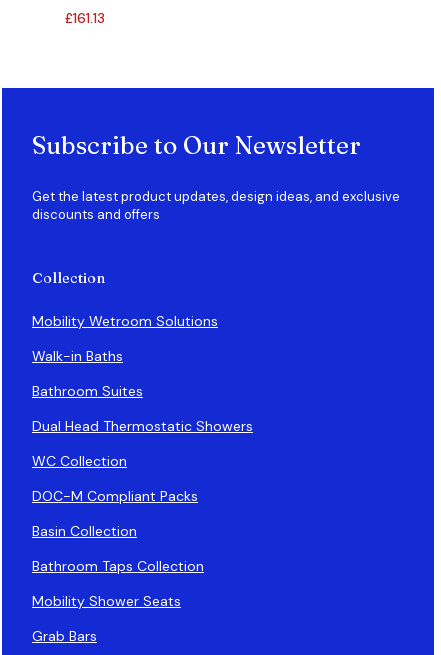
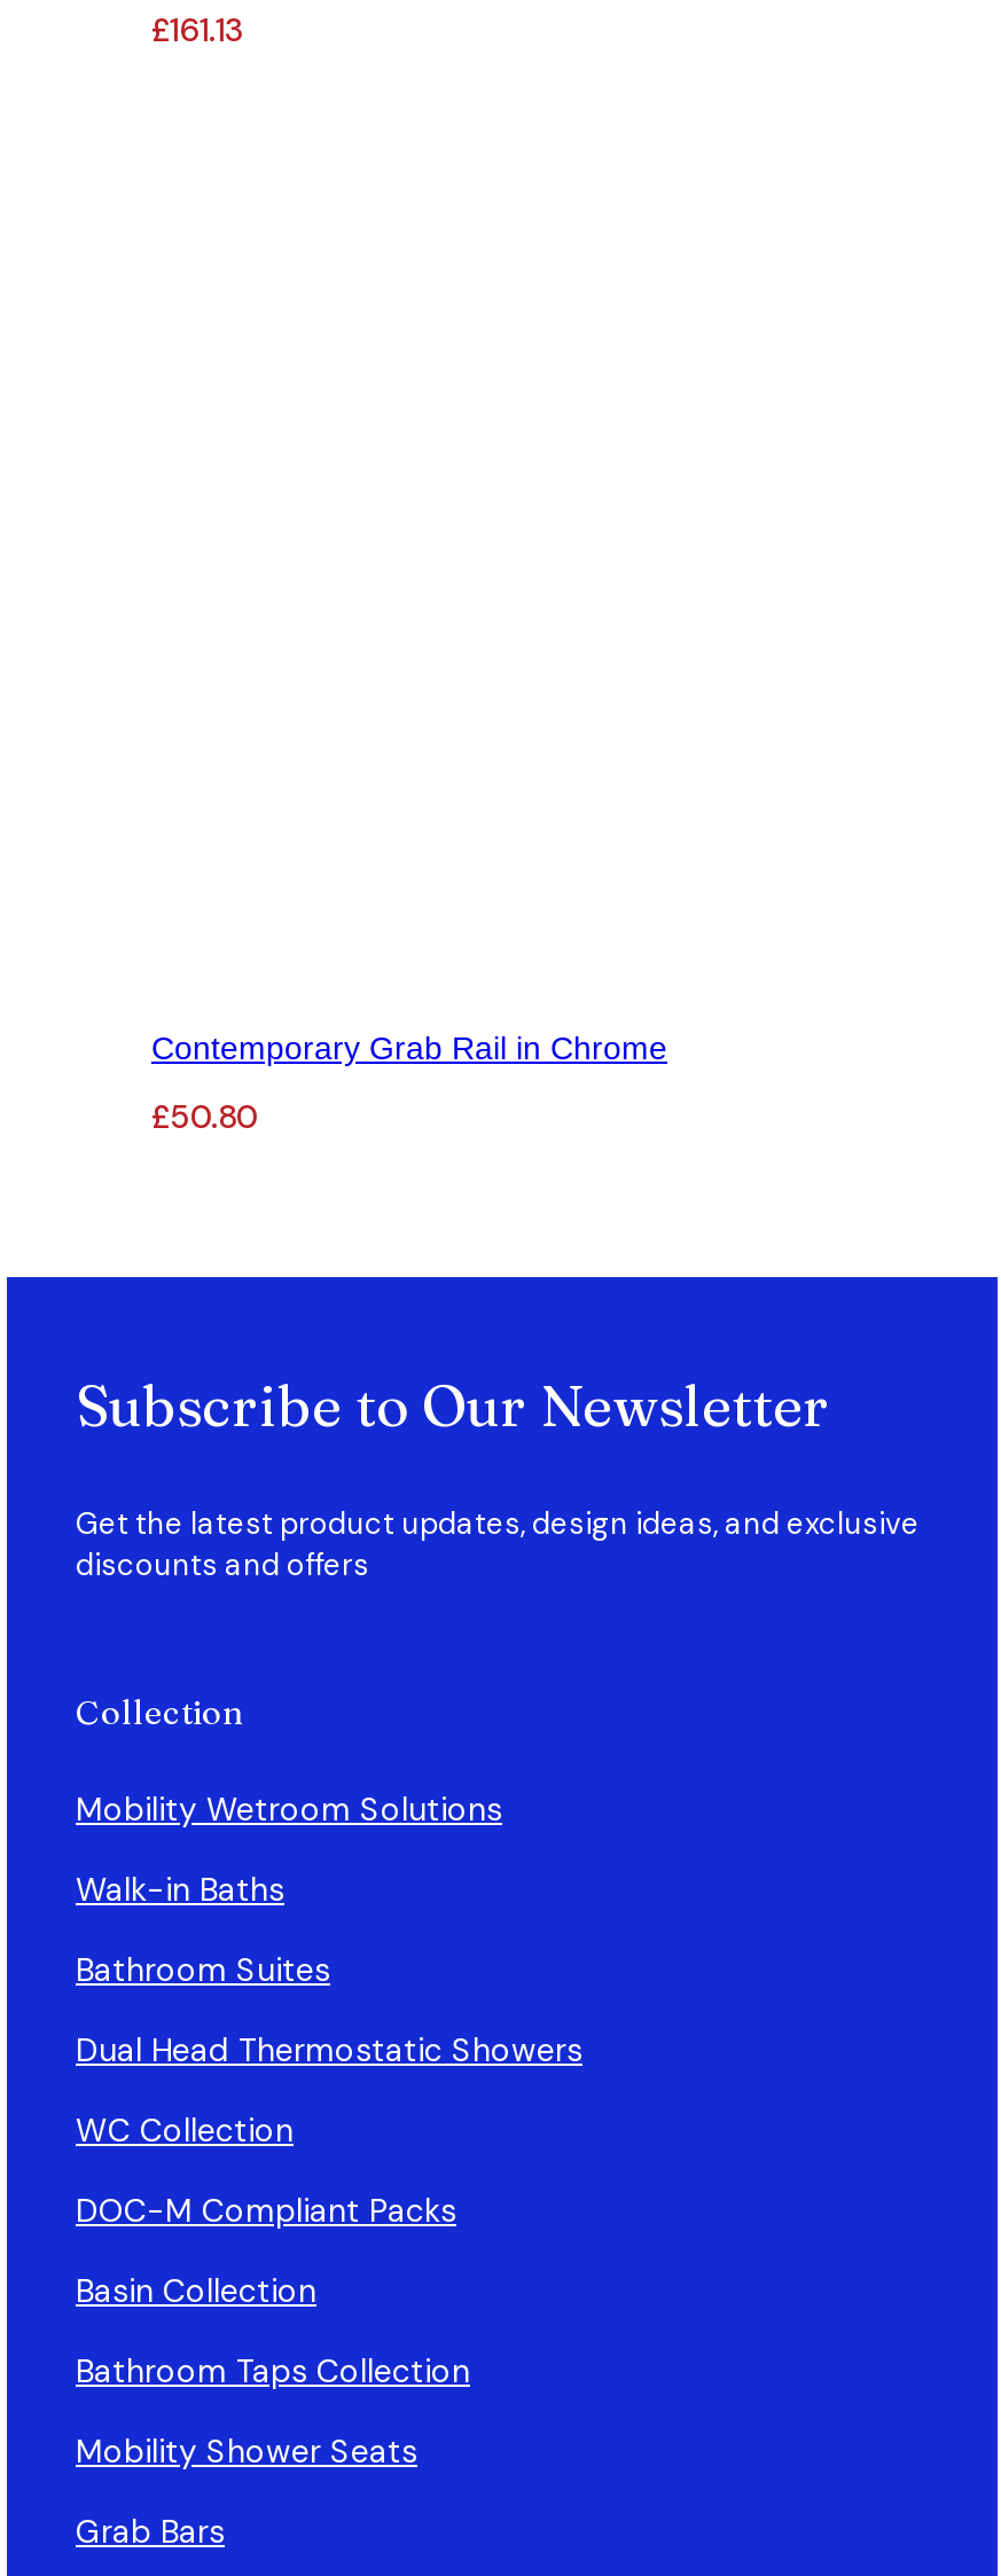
+ Contemporary Grab Rail in Chrome
+ £50.80
